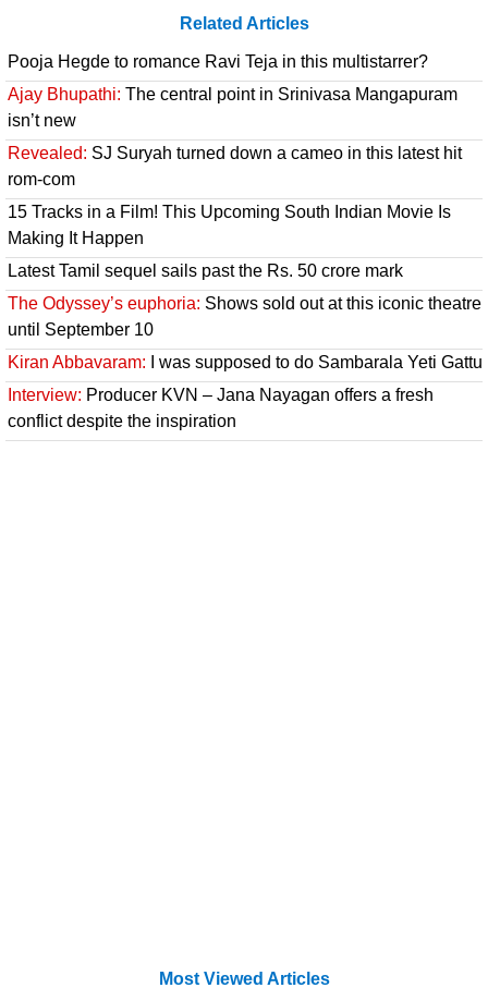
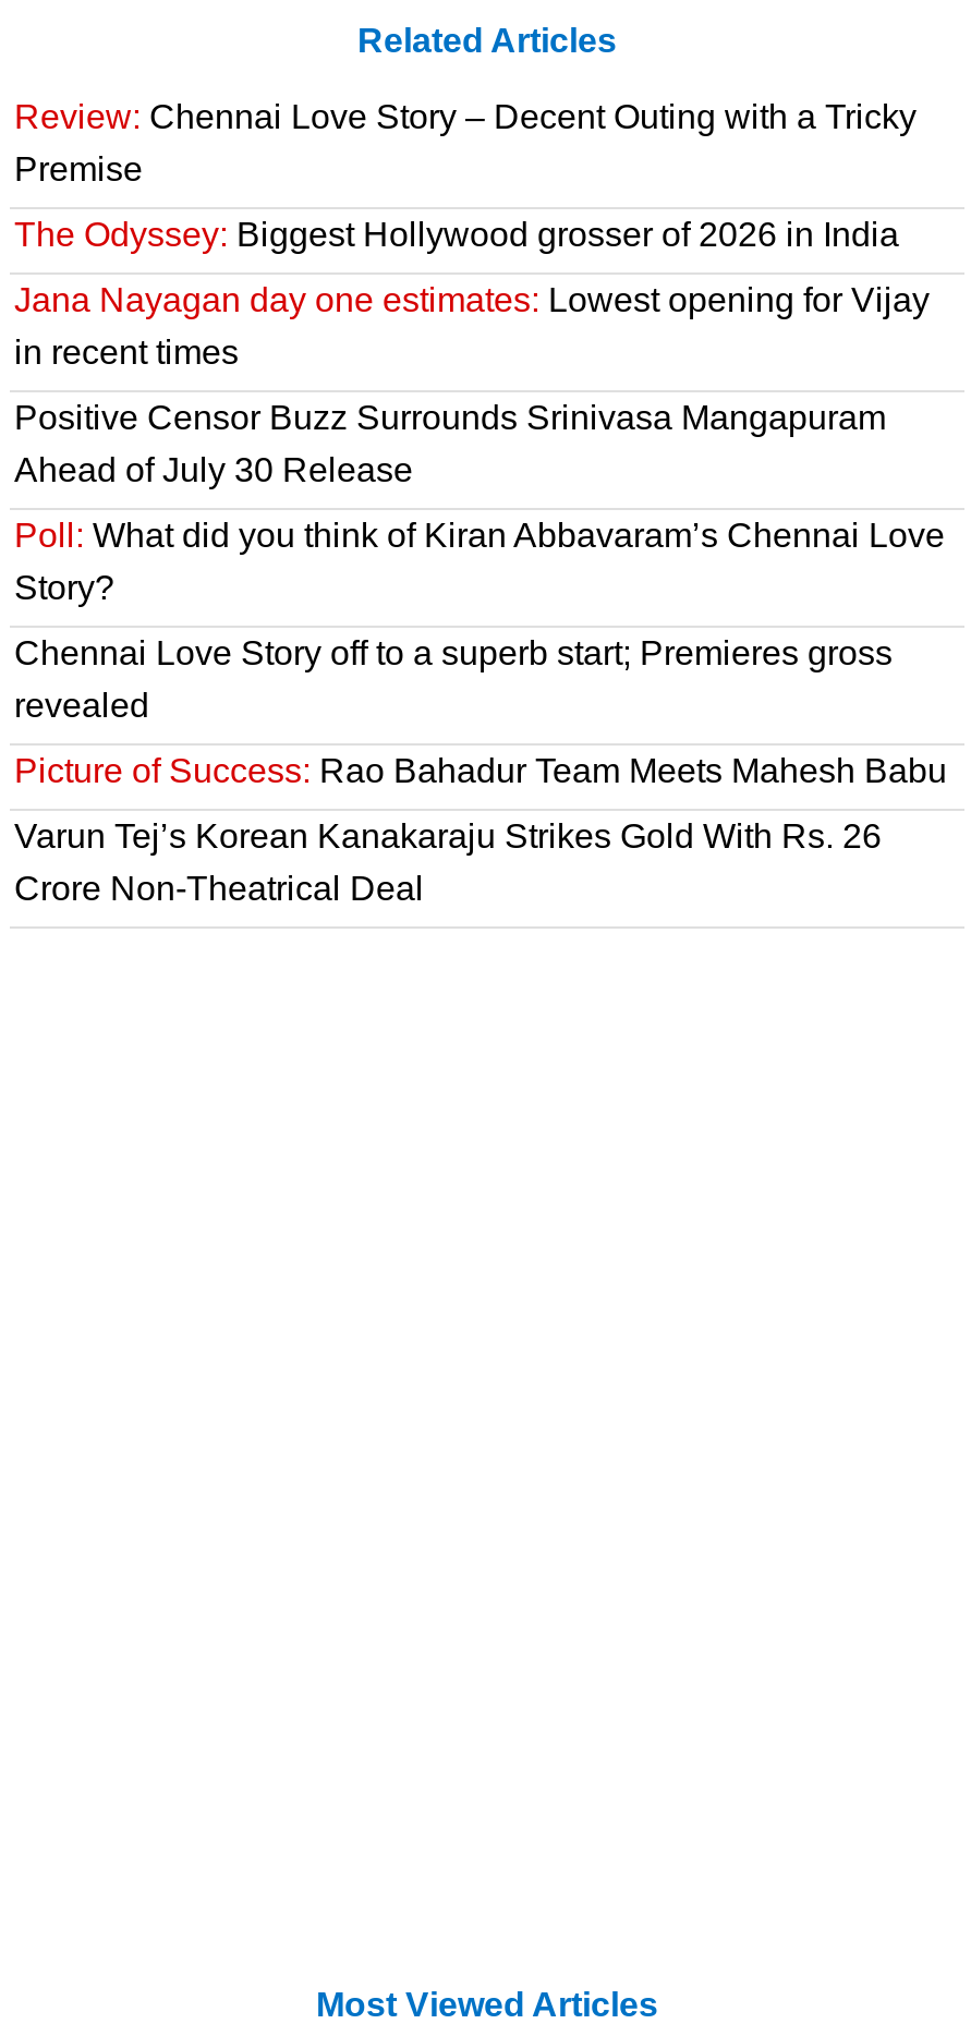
- Pooja Hegde to romance Ravi Teja in this multistarrer?
+ Review: Chennai Love Story – Decent Outing with a Tricky
+ Premise

- Ajay Bhupathi: The central point in Srinivasa Mangapuram
- isn’t new
+ The Odyssey: Biggest Hollywood grosser of 2026 in India

- Revealed: SJ Suryah turned down a cameo in this latest hit
- rom-com
+ Jana Nayagan day one estimates: Lowest opening for Vijay
+ in recent times

- 15 Tracks in a Film! This Upcoming South Indian Movie Is
- Making It Happen
+ Positive Censor Buzz Surrounds Srinivasa Mangapuram
+ Ahead of July 30 Release

- Latest Tamil sequel sails past the Rs. 50 crore mark
+ Poll: What did you think of Kiran Abbavaram’s Chennai Love
+ Story?

- The Odyssey’s euphoria: Shows sold out at this iconic theatre
- until September 10
+ Chennai Love Story off to a superb start; Premieres gross
+ revealed

- Kiran Abbavaram: I was supposed to do Sambarala Yeti Gattu
+ Picture of Success: Rao Bahadur Team Meets Mahesh Babu

- Interview: Producer KVN – Jana Nayagan offers a fresh
- conflict despite the inspiration
+ Varun Tej’s Korean Kanakaraju Strikes Gold With Rs. 26
+ Crore Non-Theatrical Deal
